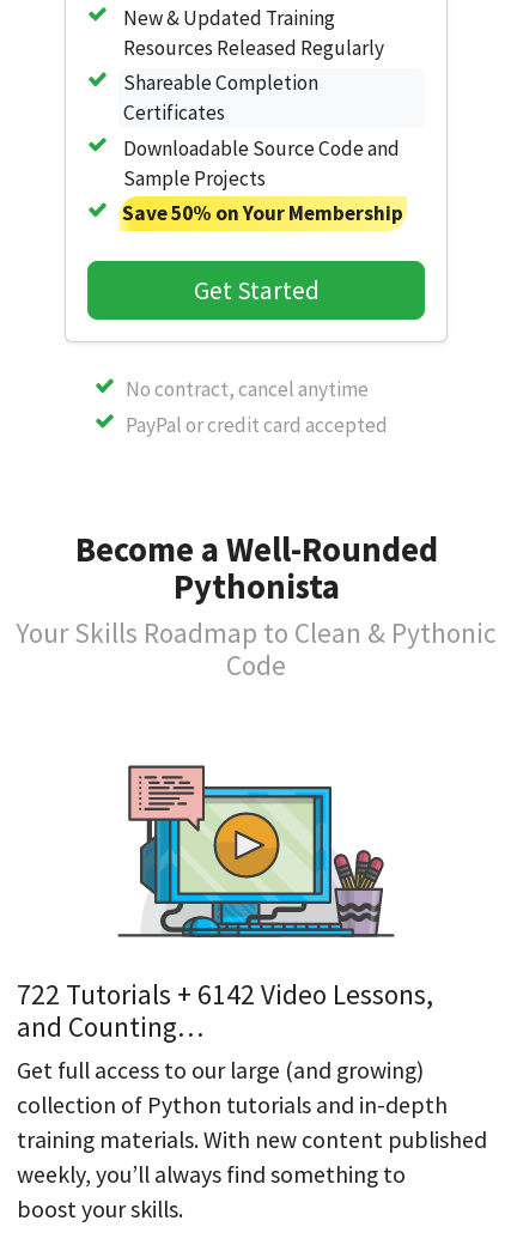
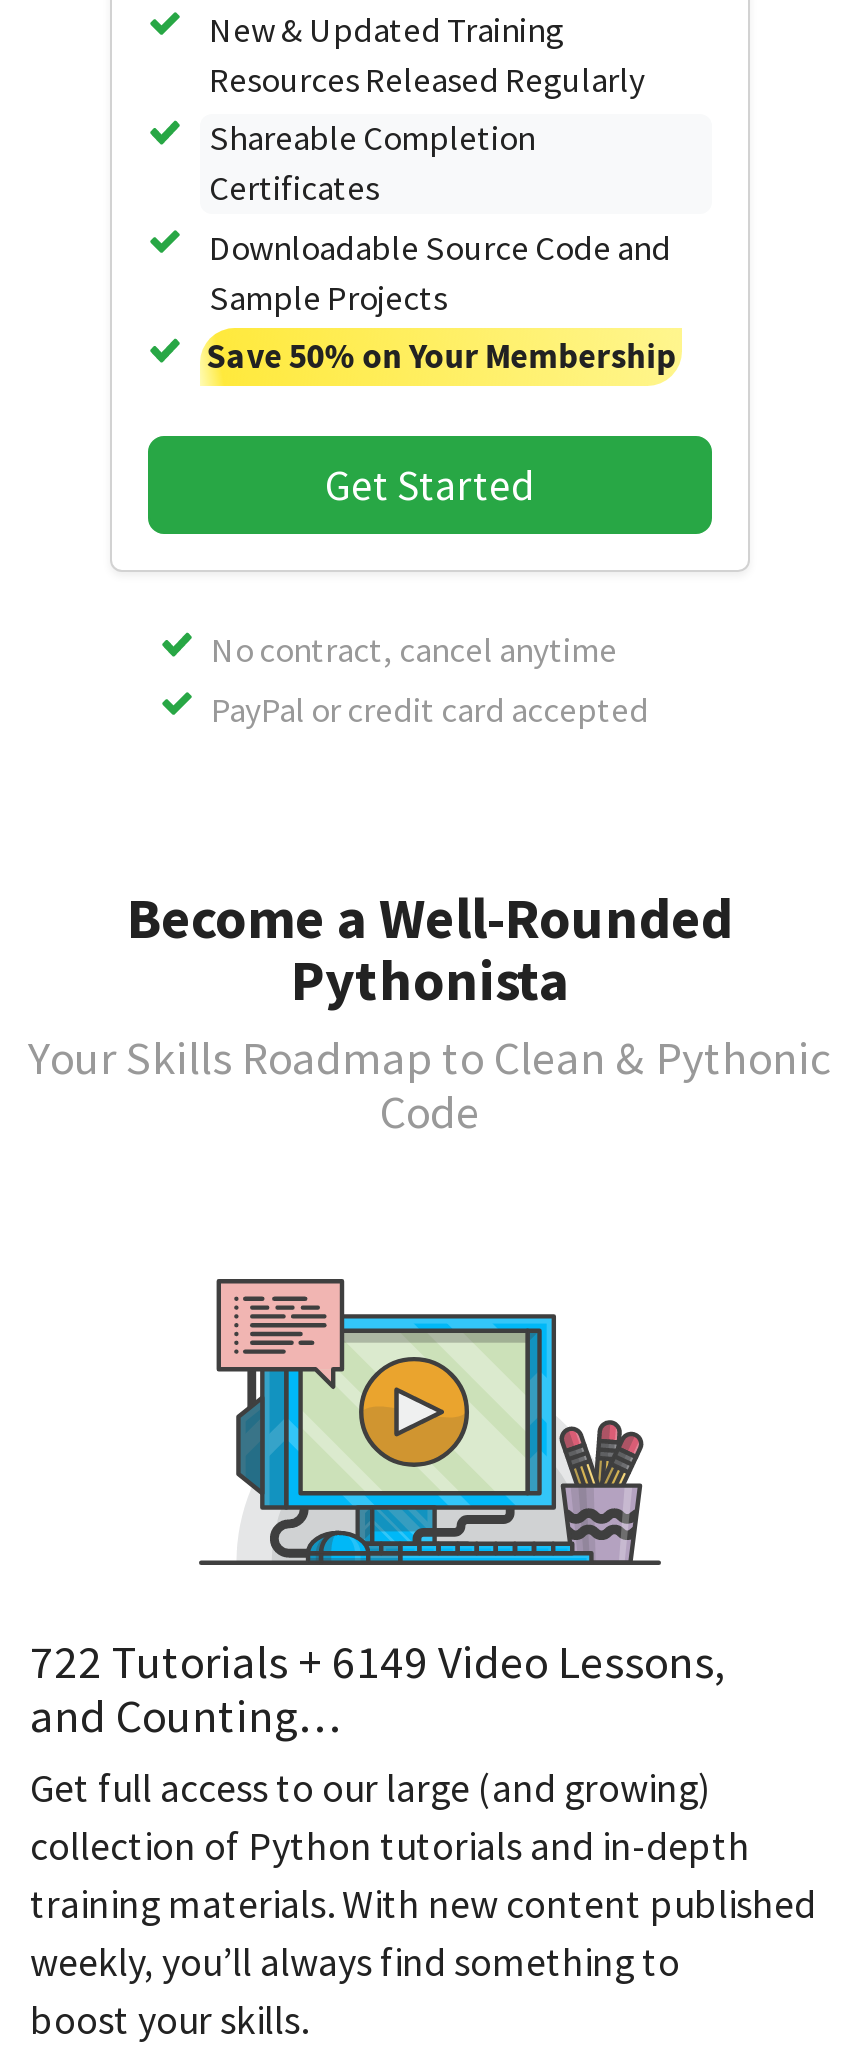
- 722 Tutorials + 6142 Video Lessons,
+ 722 Tutorials + 6149 Video Lessons,
